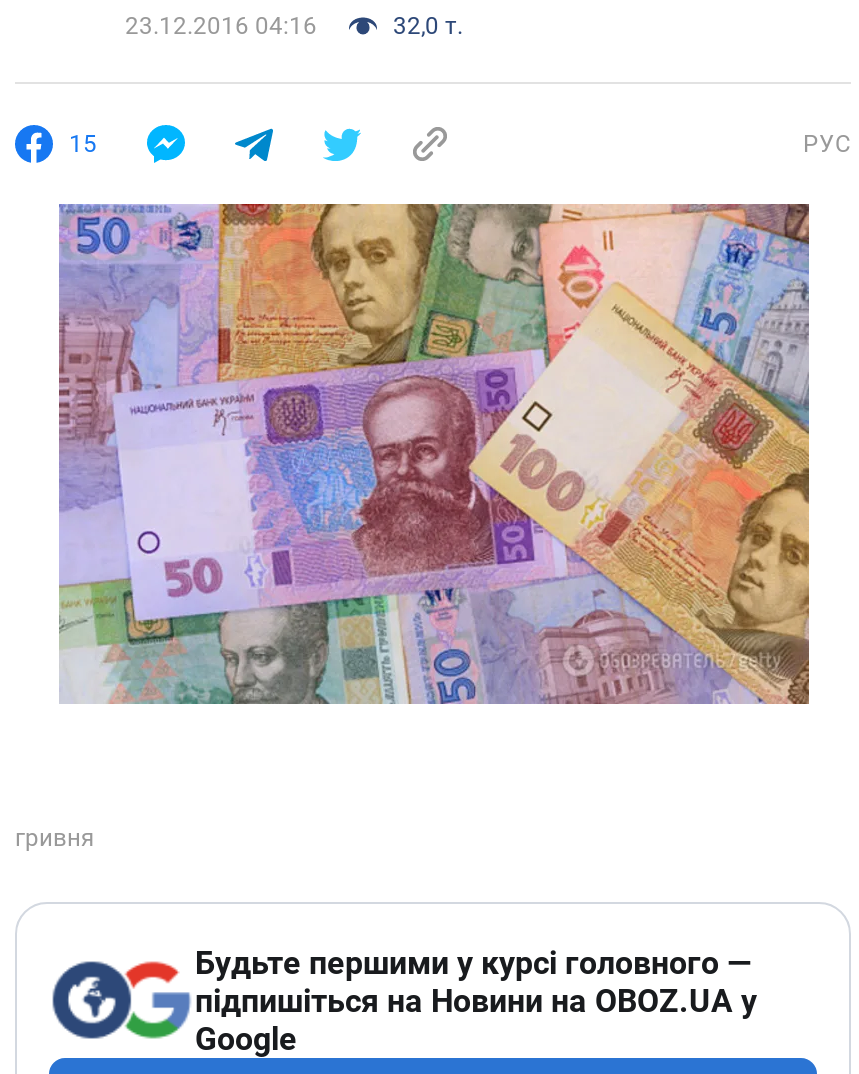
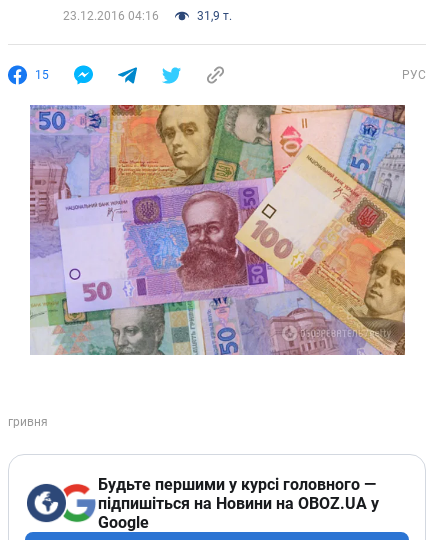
- 32,0 т.
+ 31,9 т.
